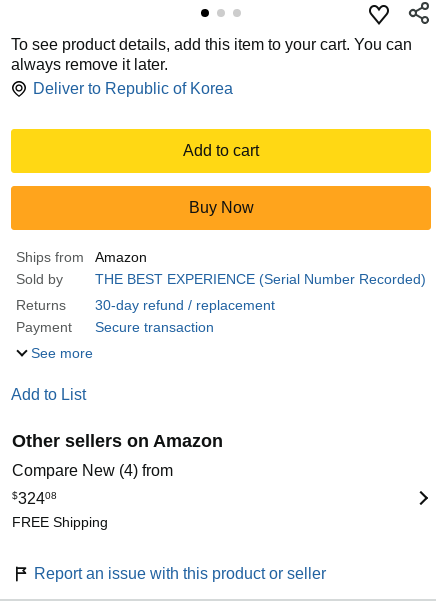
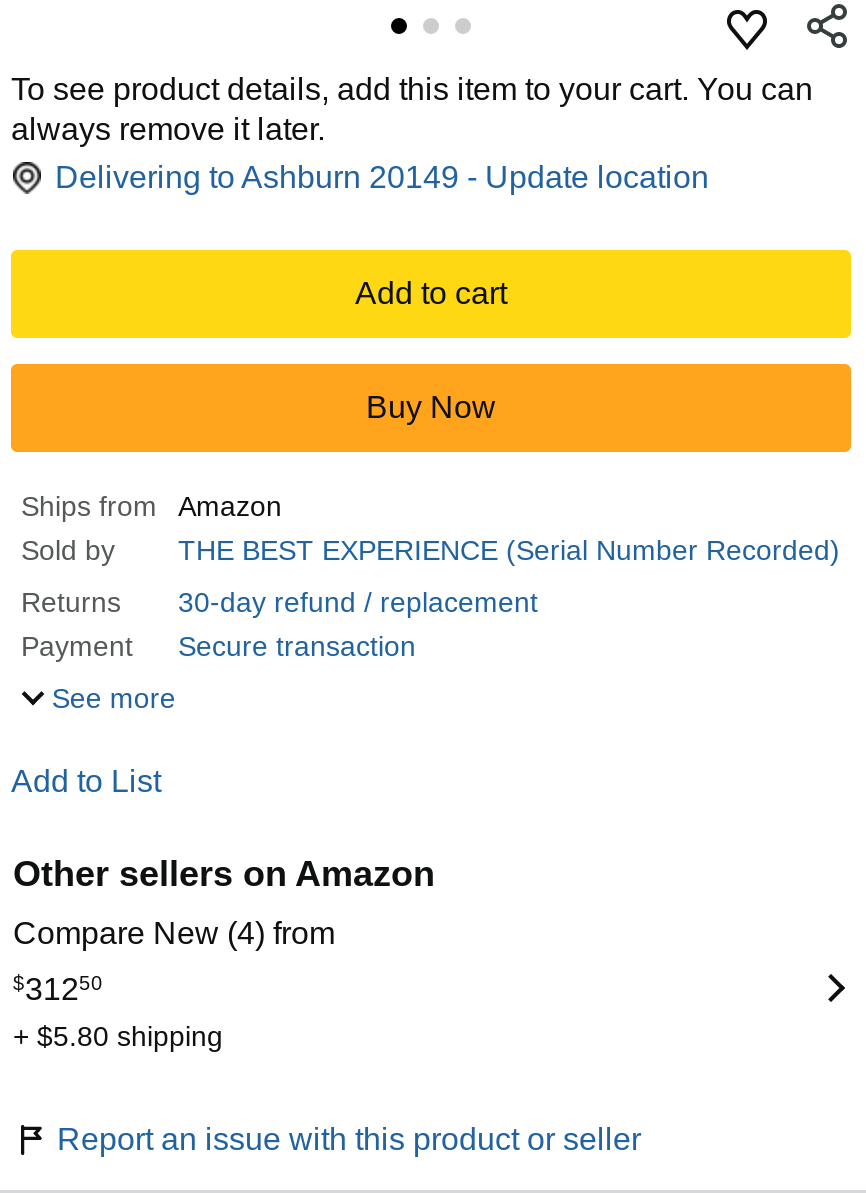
- Deliver to Republic of Korea
+ Delivering to Ashburn 20149 - Update location

- $32408
- FREE Shipping
+ $31250
+ + $5.80 shipping
